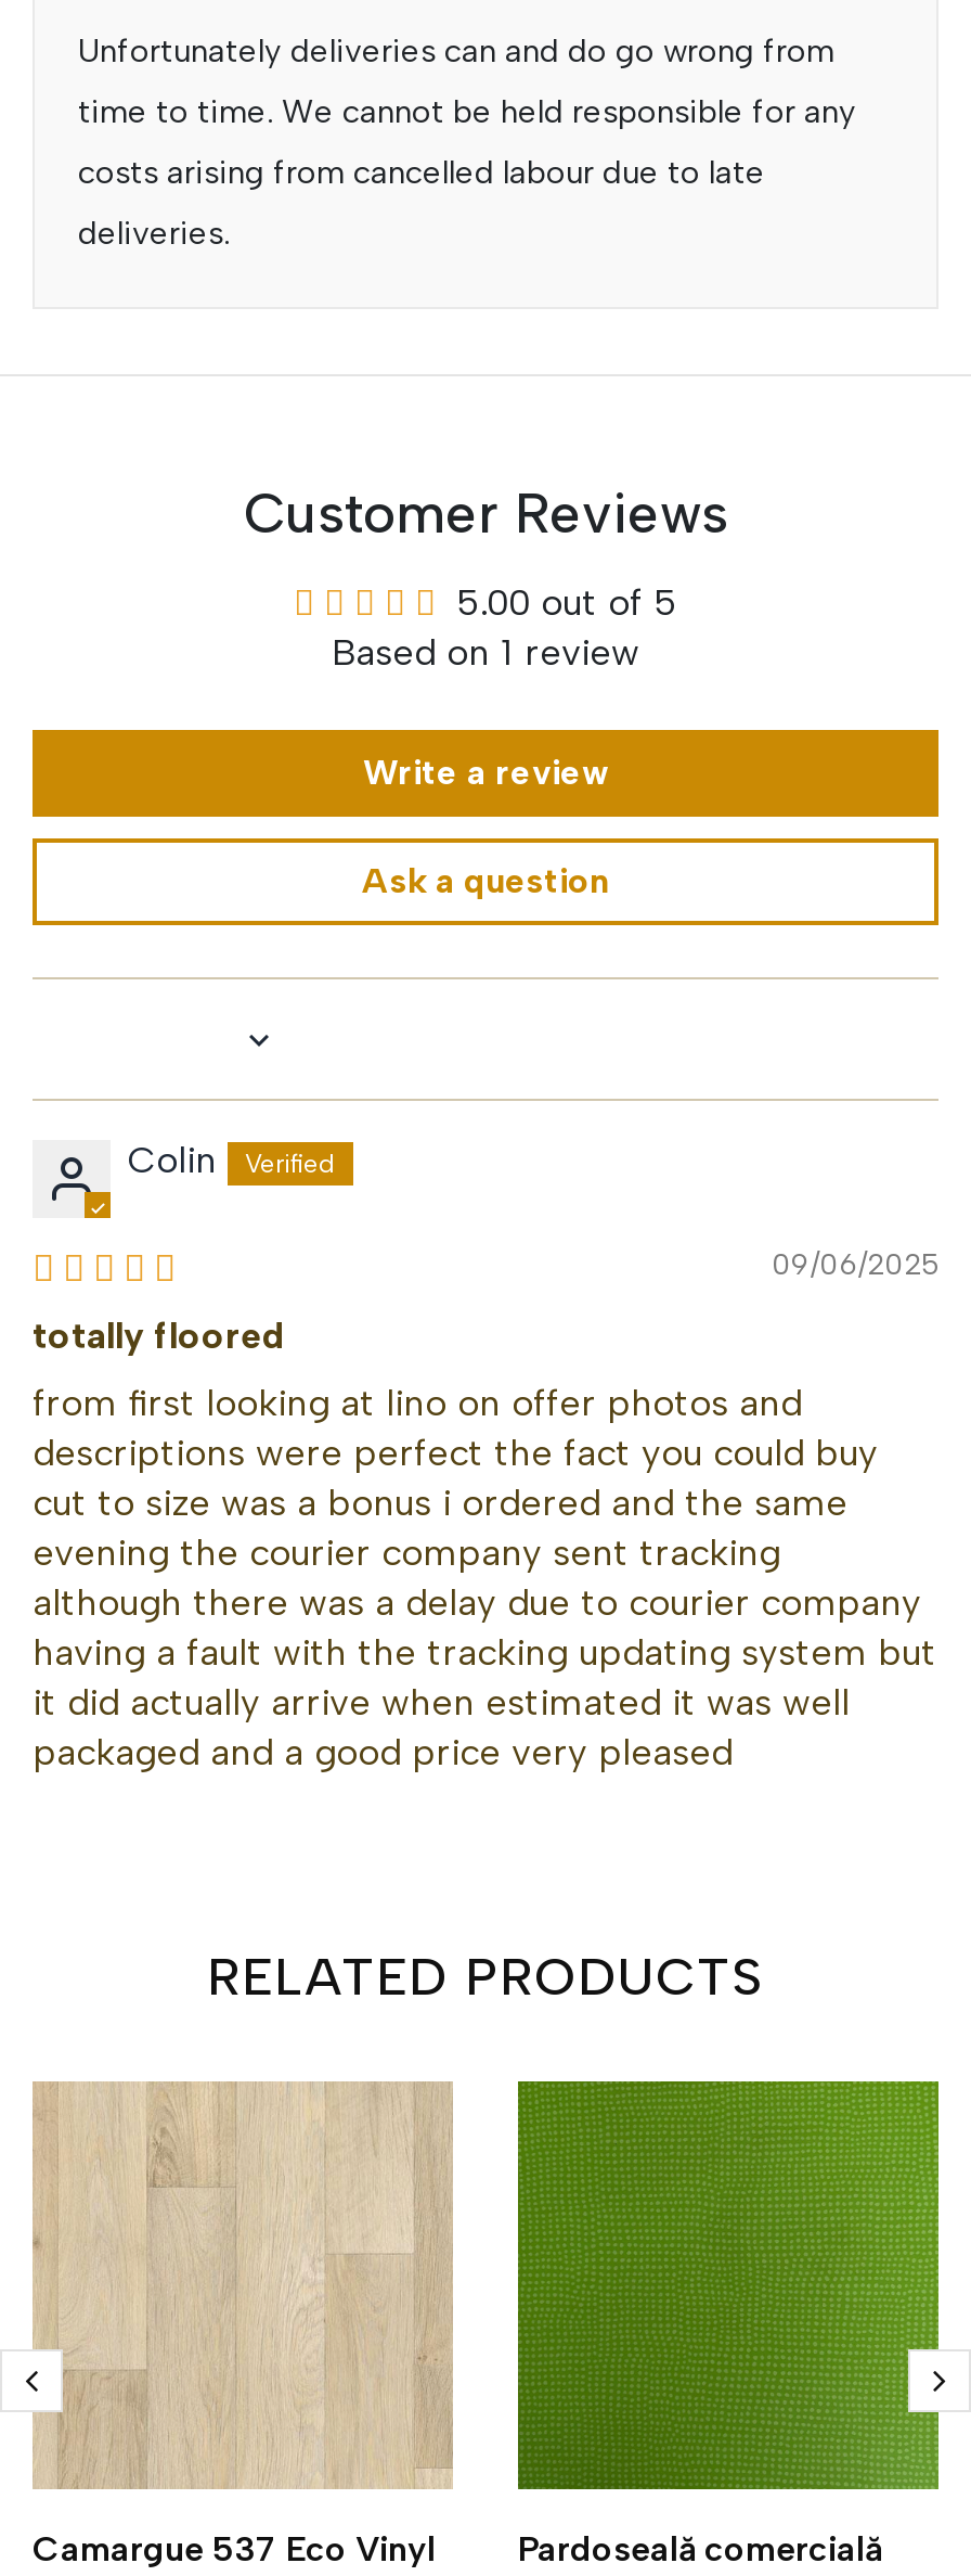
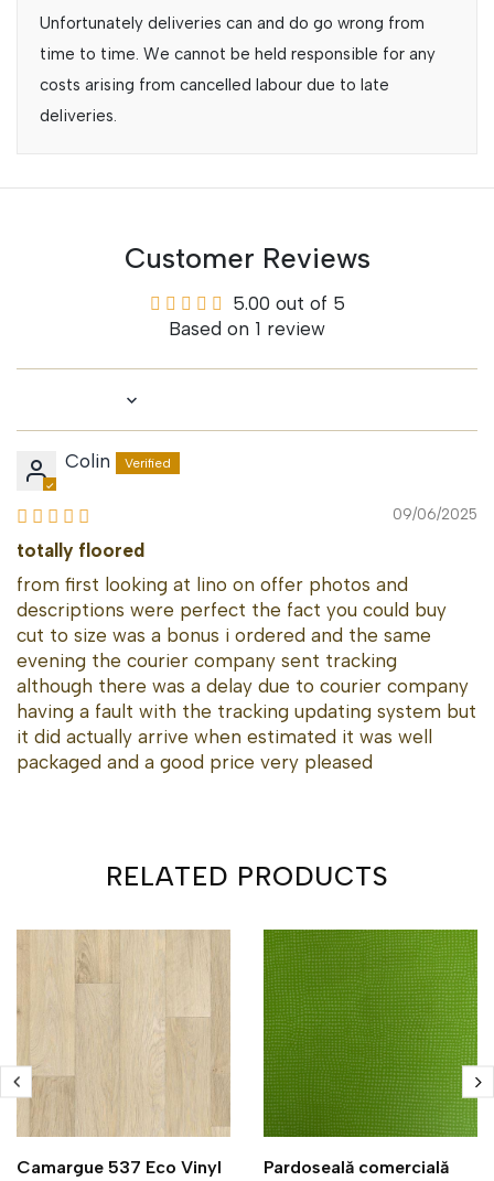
- Write a review
- Ask a question
